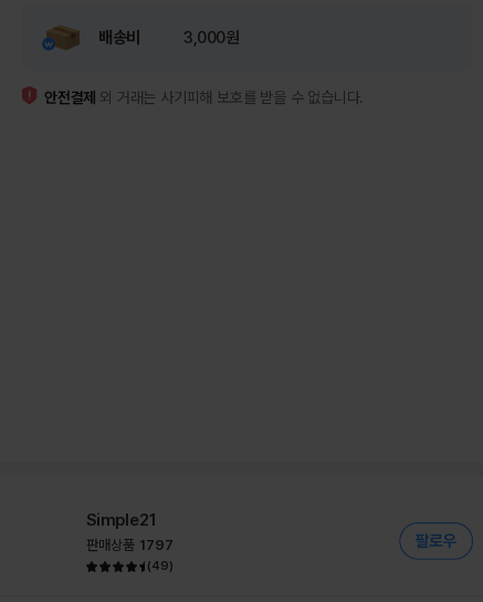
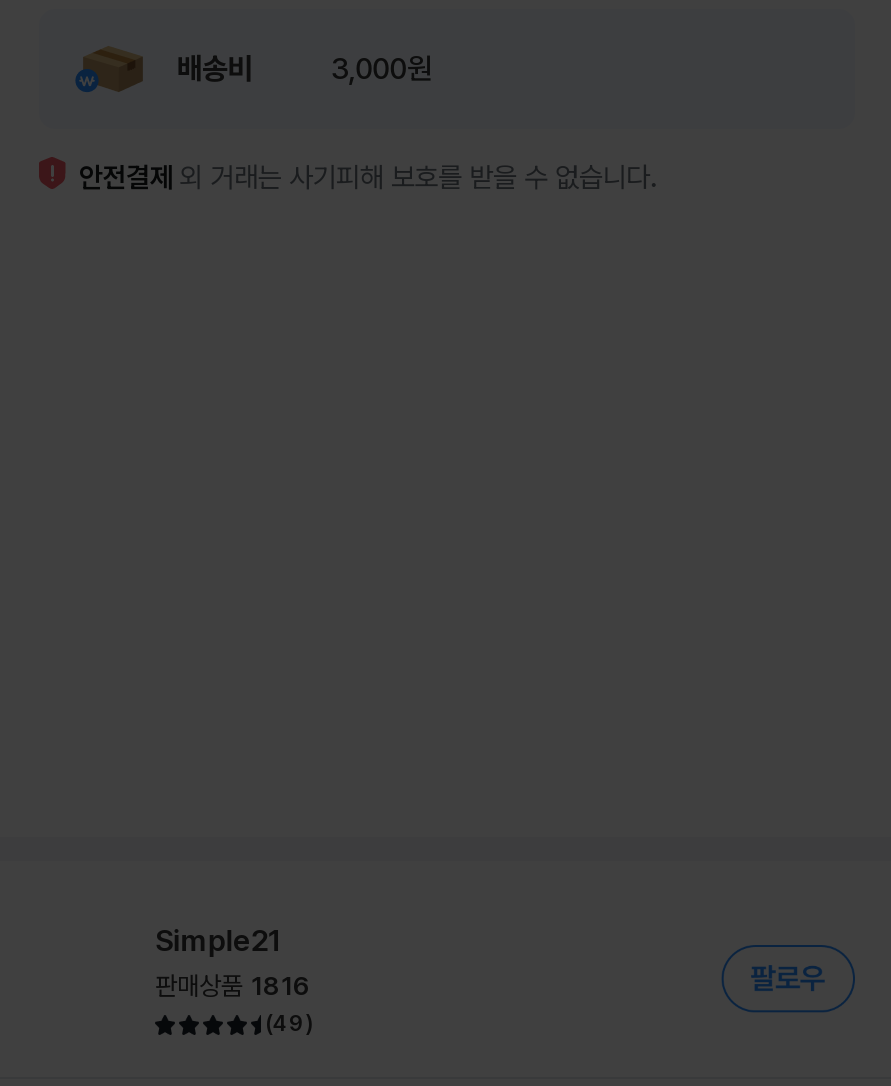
- 판매상품 1797
+ 판매상품 1816
